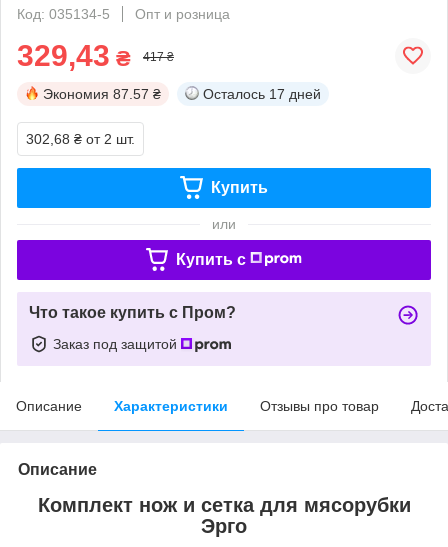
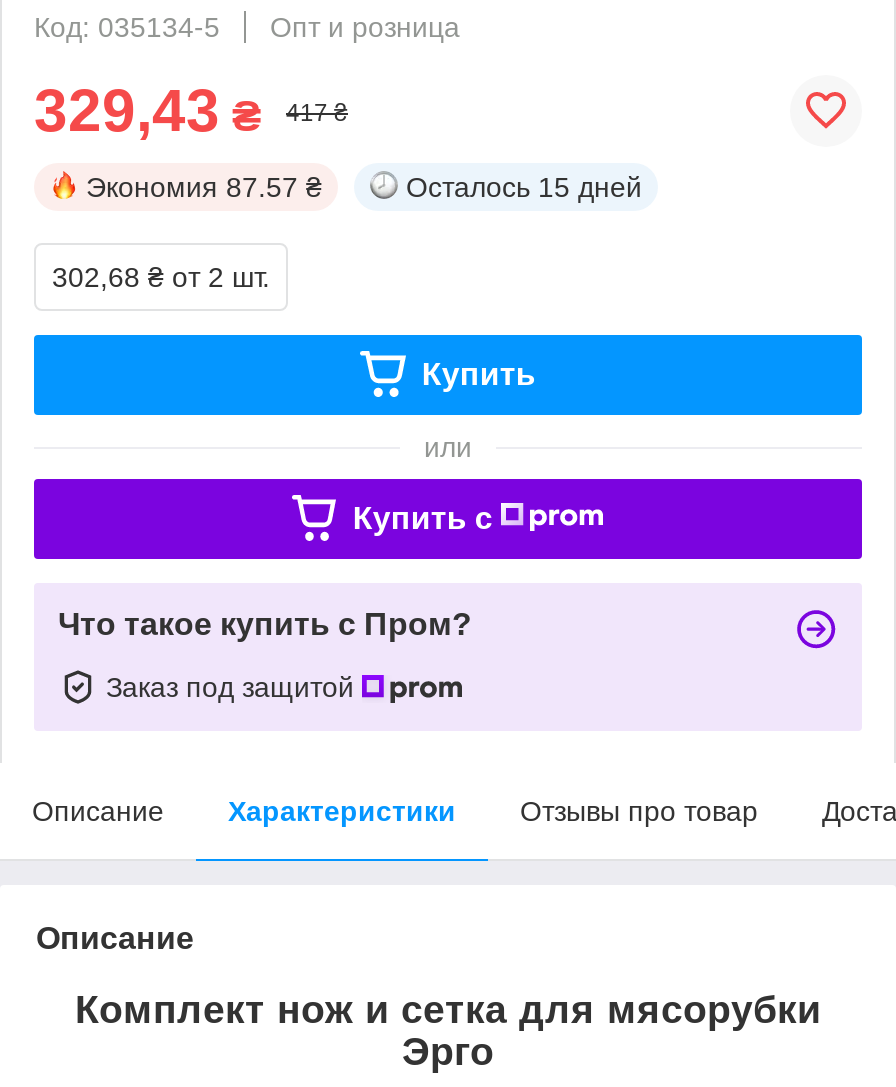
- Осталось 17 дней
+ Осталось 15 дней
